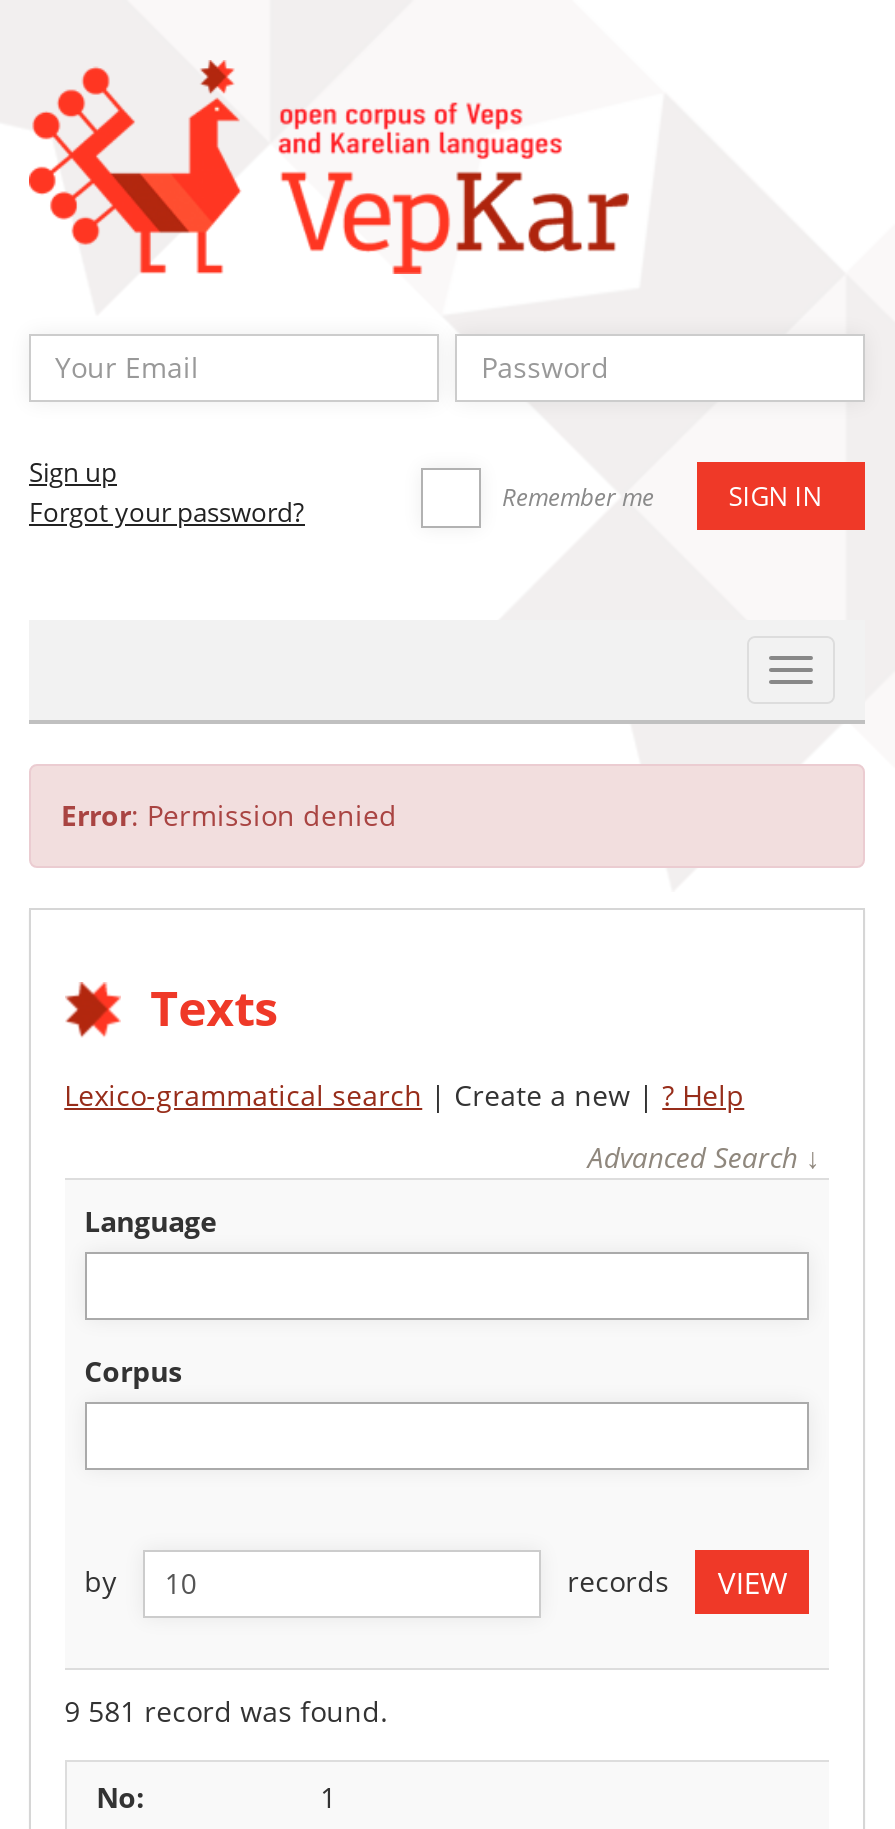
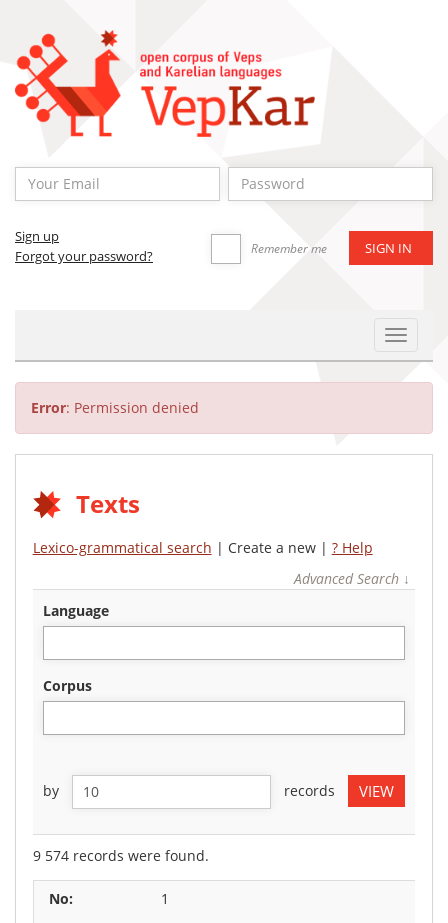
- 9 581 record was found.
+ 9 574 records were found.
